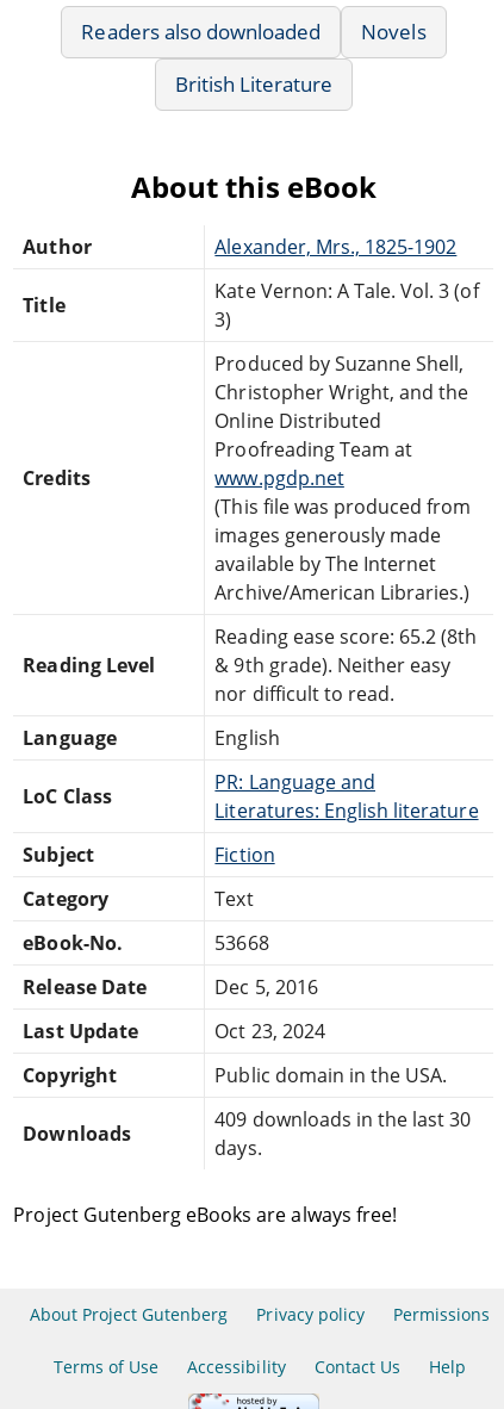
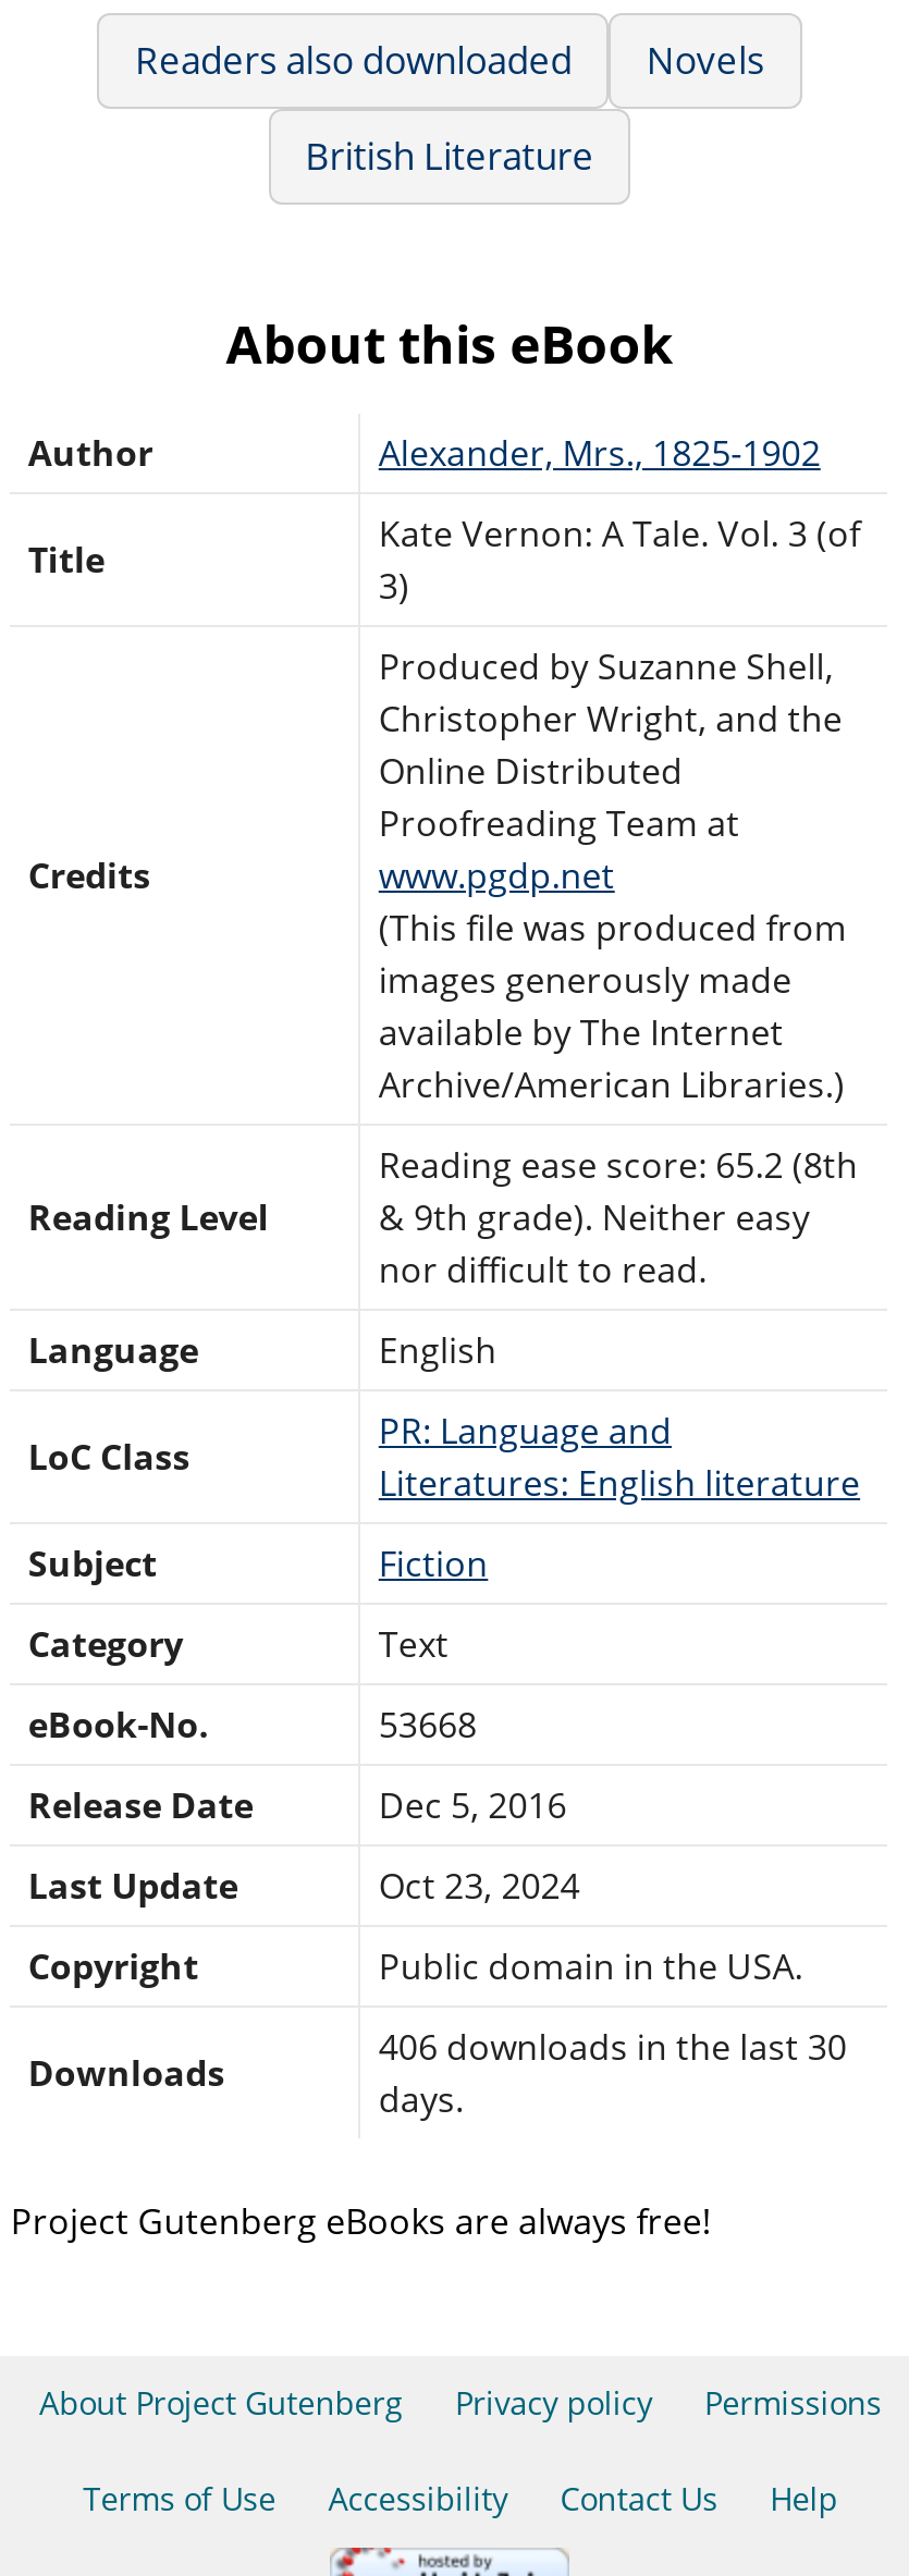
- 409 downloads in the last 30
+ 406 downloads in the last 30
